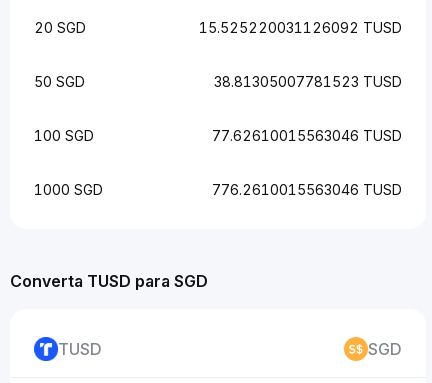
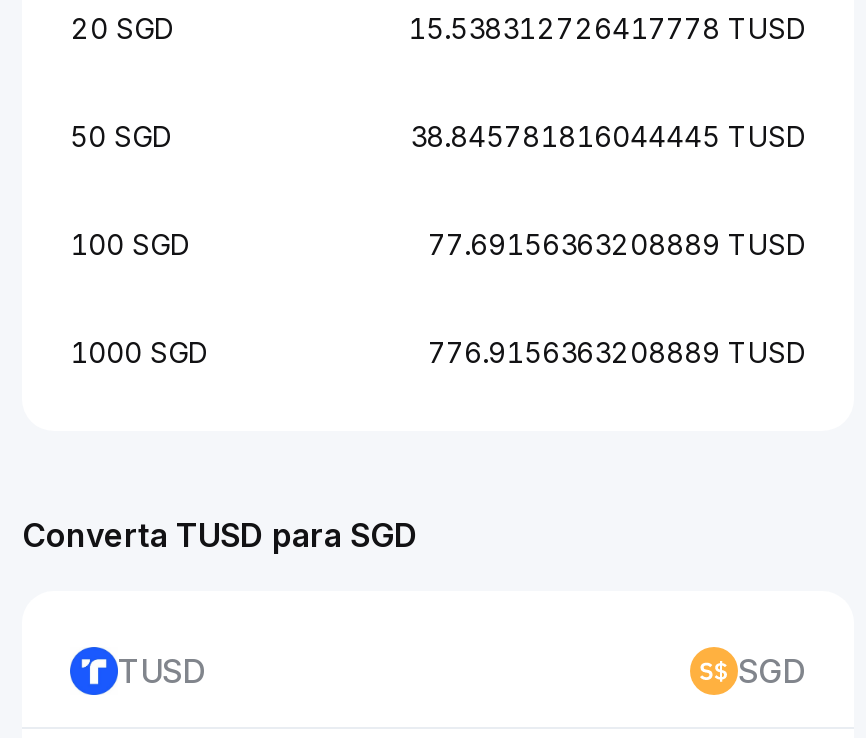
- 15.525220031126092 TUSD
+ 15.538312726417778 TUSD

- 38.81305007781523 TUSD
+ 38.845781816044445 TUSD

- 77.62610015563046 TUSD
+ 77.69156363208889 TUSD

- 776.2610015563046 TUSD
+ 776.9156363208889 TUSD
